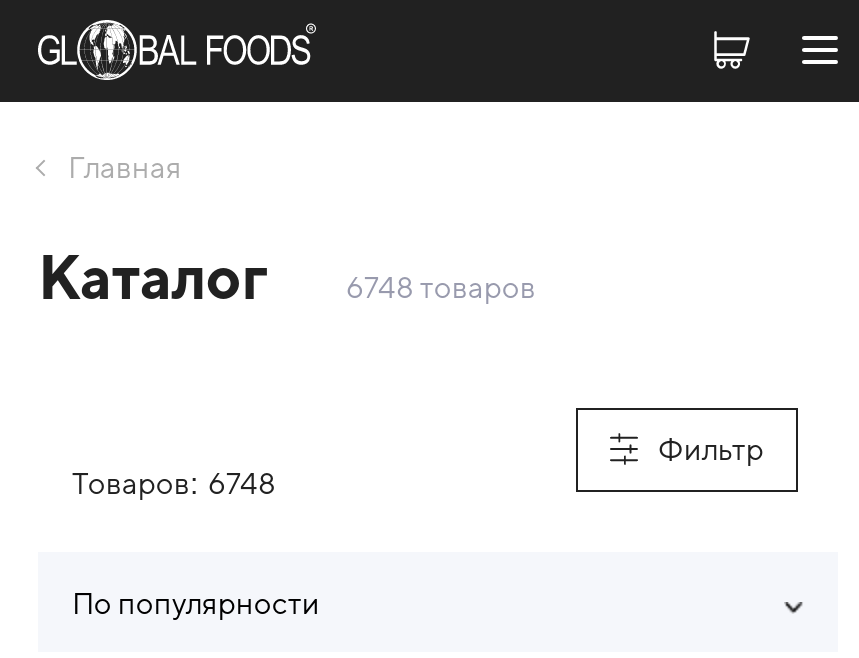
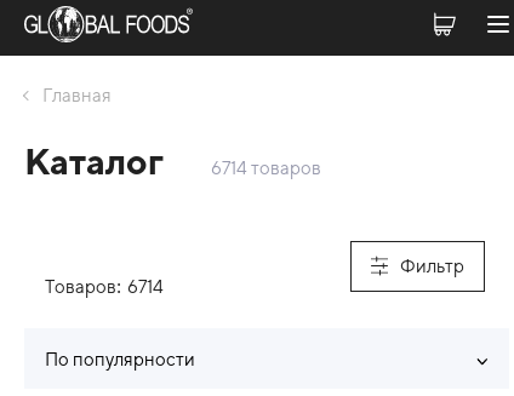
- 6748 товаров
+ 6714 товаров

- Товаров: 6748
+ Товаров: 6714
